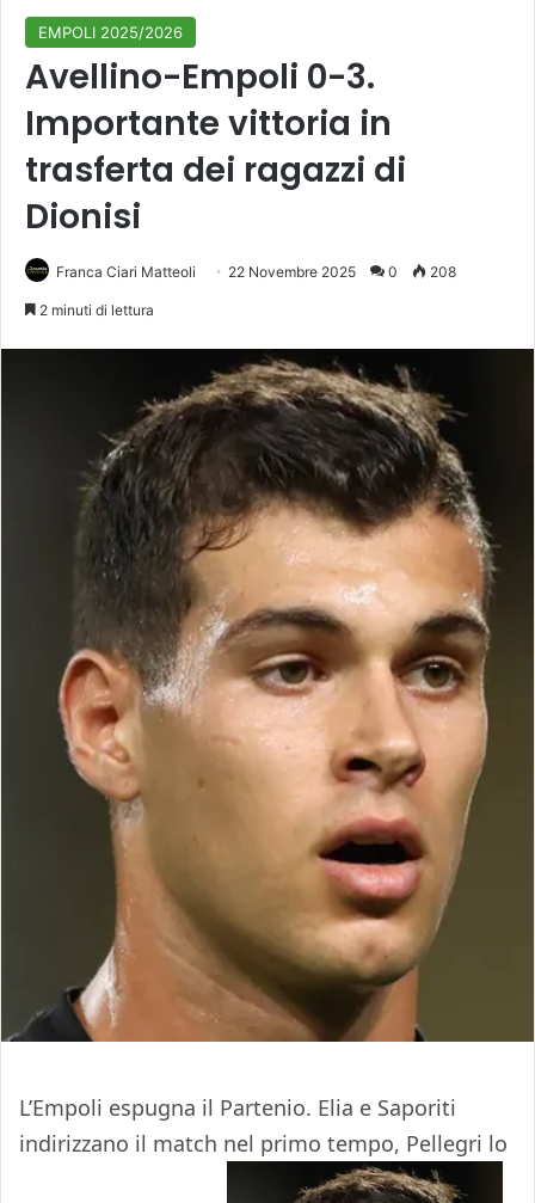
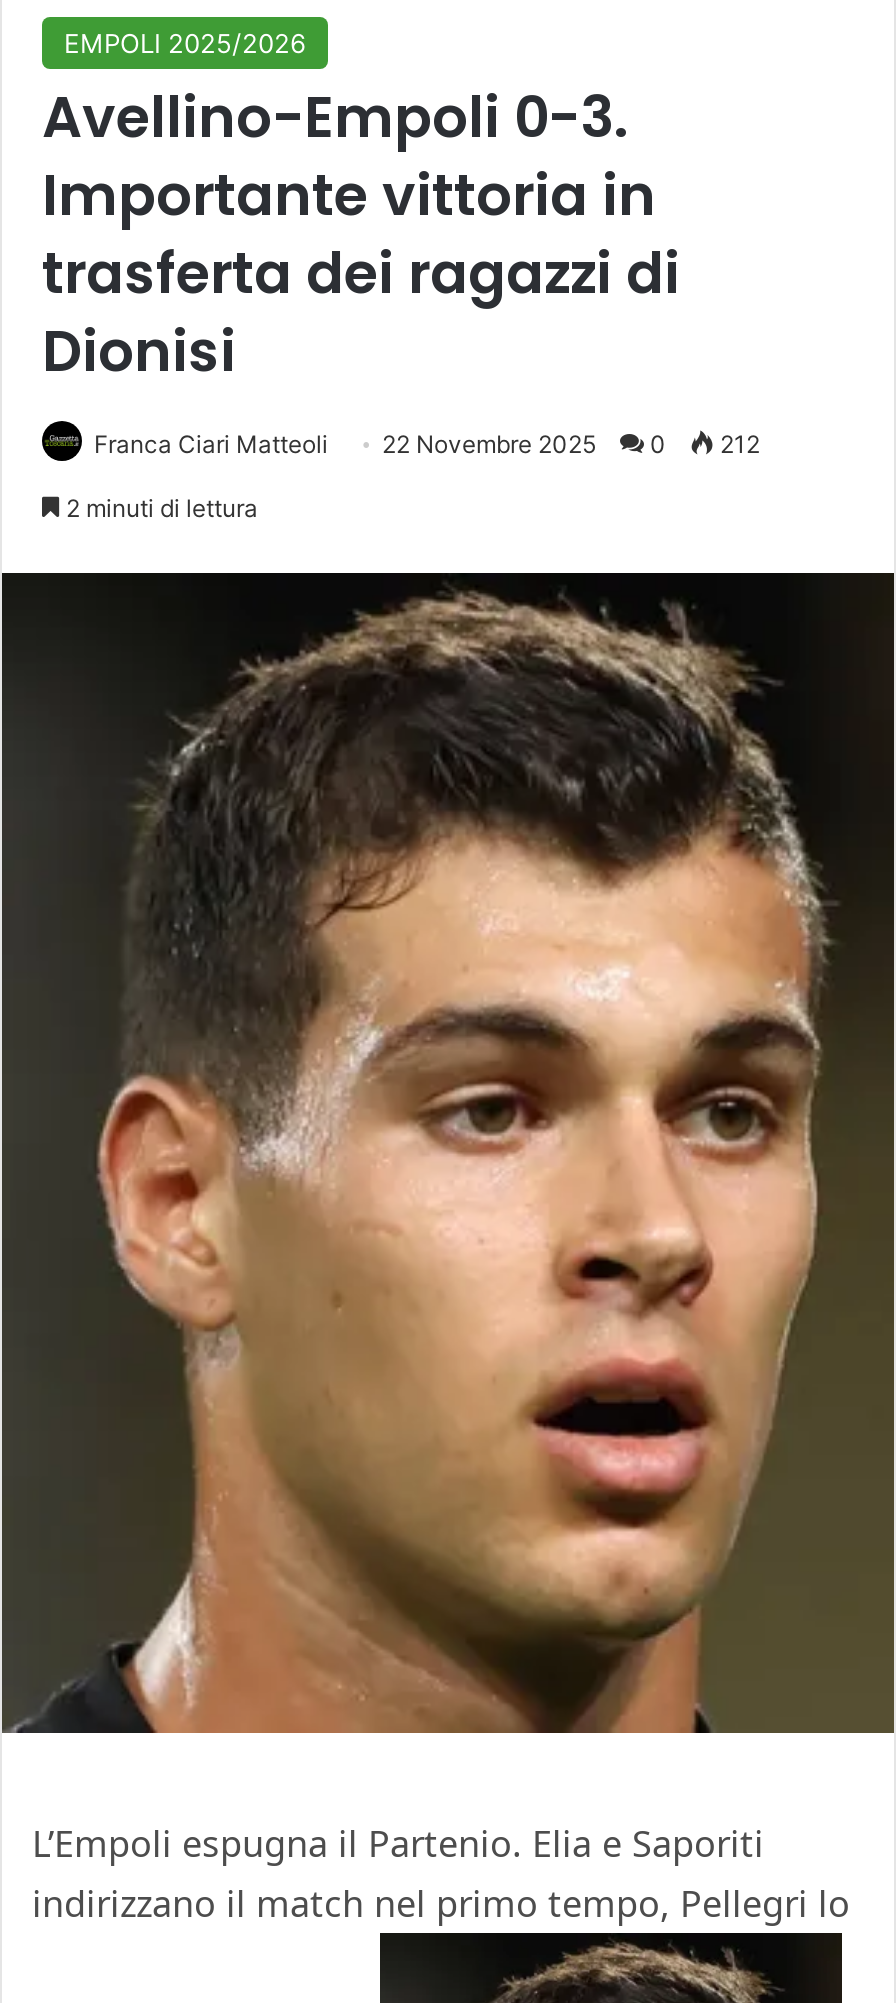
- Franca Ciari Matteoli 22 Novembre 2025 0 208
+ Franca Ciari Matteoli 22 Novembre 2025 0 212
